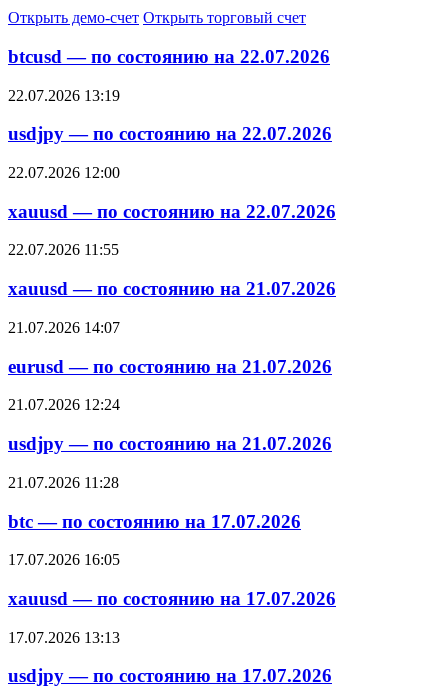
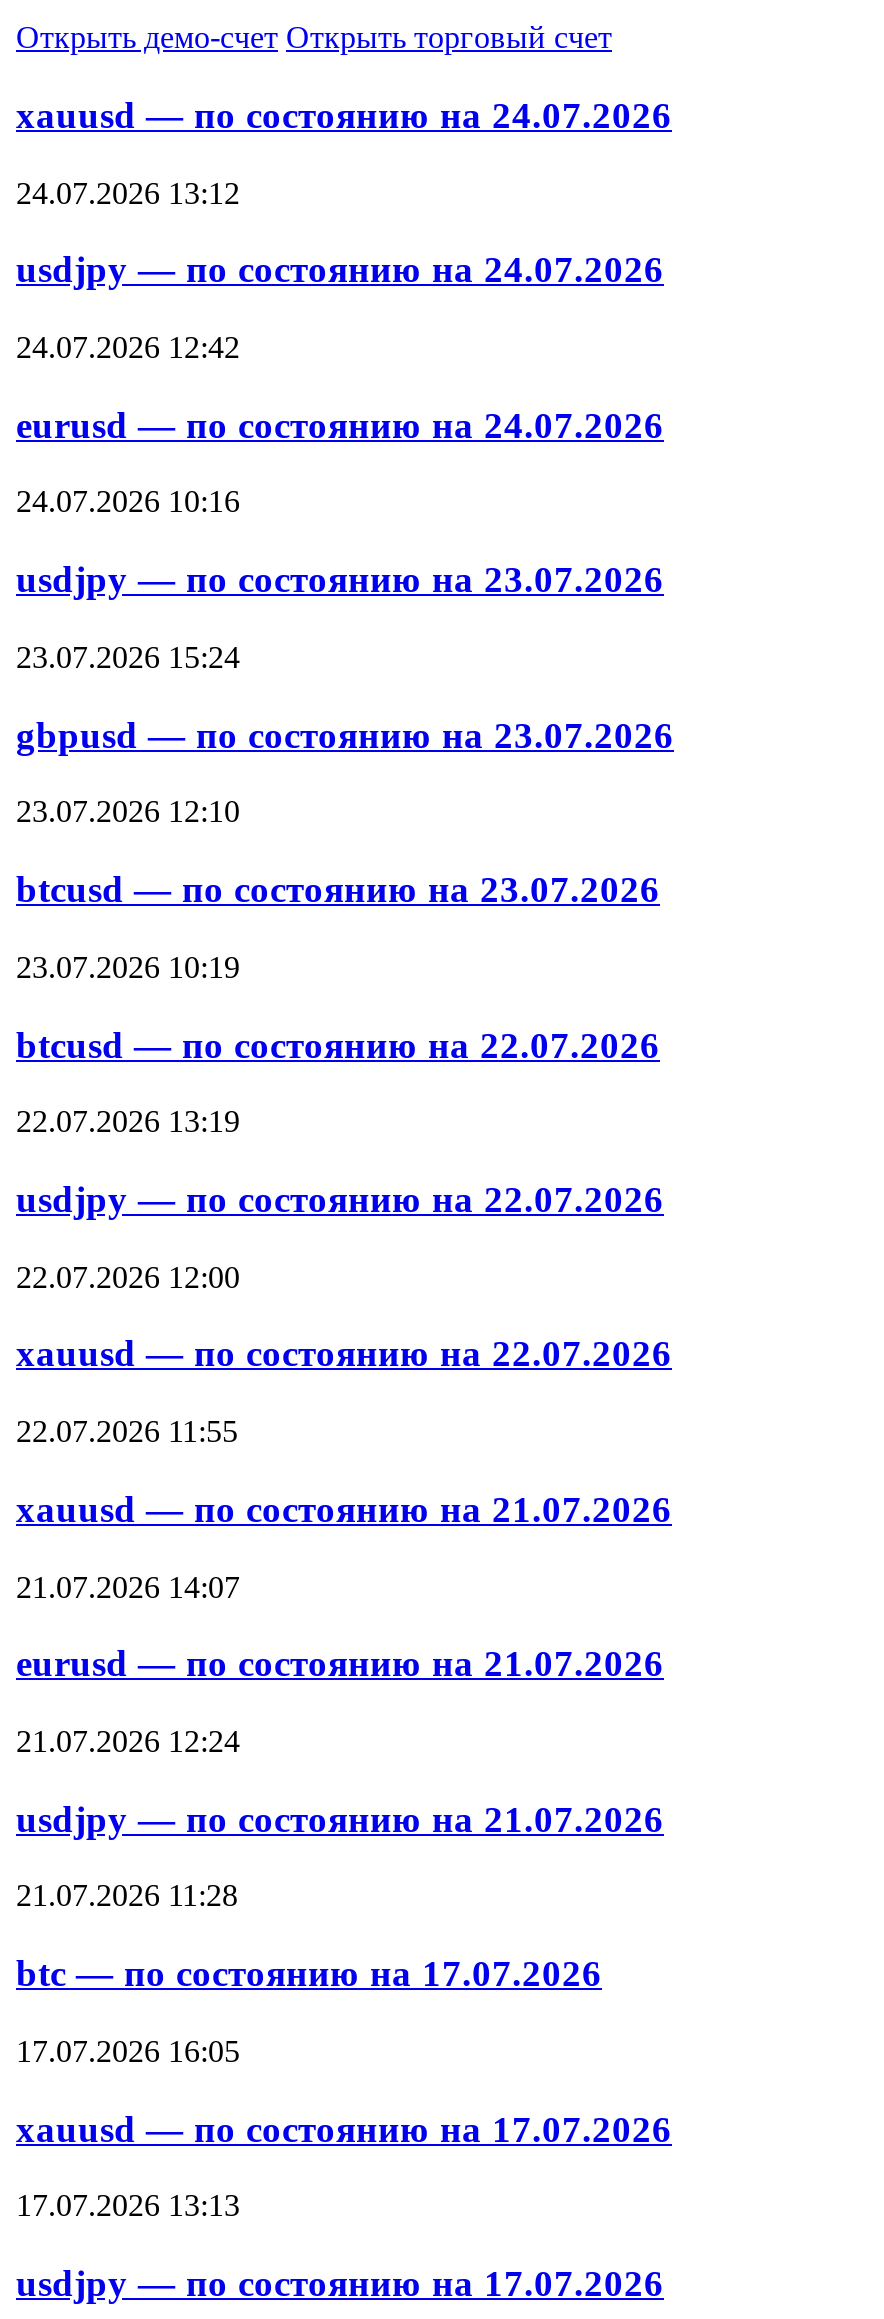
+ xauusd — по состоянию на 24.07.2026
+ 24.07.2026 13:12
+ usdjpy — по состоянию на 24.07.2026
+ 24.07.2026 12:42
+ eurusd — по состоянию на 24.07.2026
+ 24.07.2026 10:16
+ usdjpy — по состоянию на 23.07.2026
+ 23.07.2026 15:24
+ gbpusd — по состоянию на 23.07.2026
+ 23.07.2026 12:10
+ btcusd — по состоянию на 23.07.2026
+ 23.07.2026 10:19
